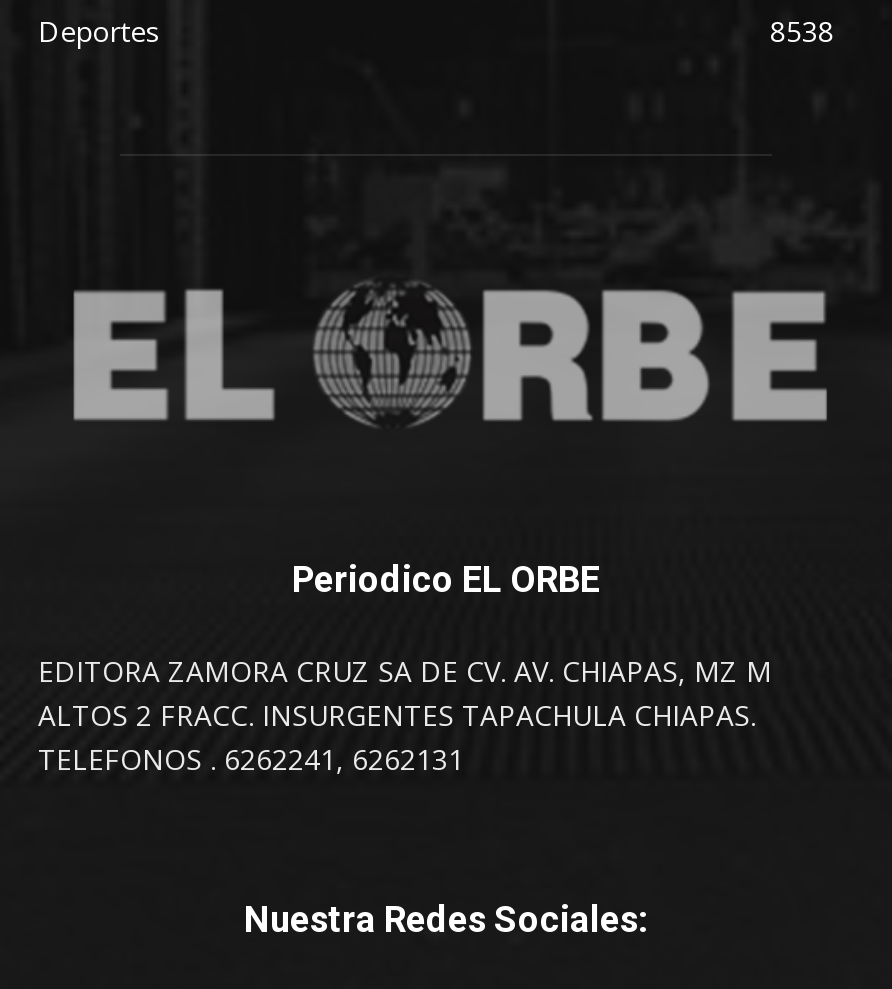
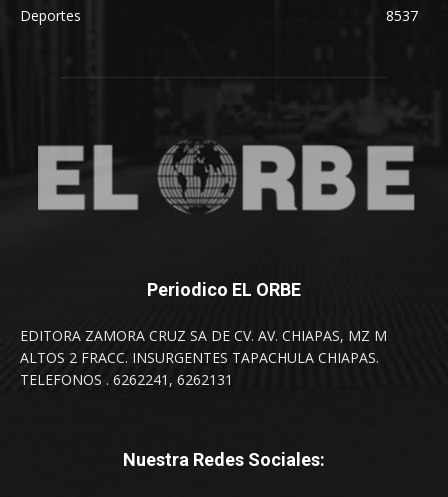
- 8538
+ 8537
